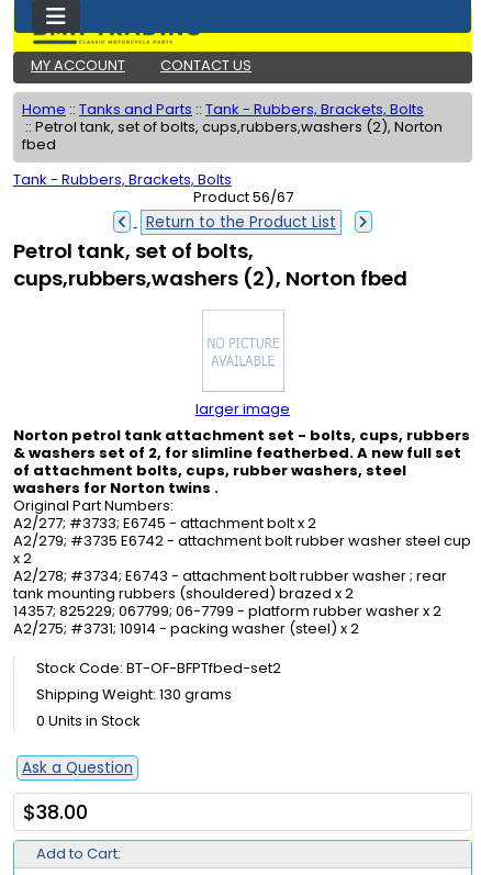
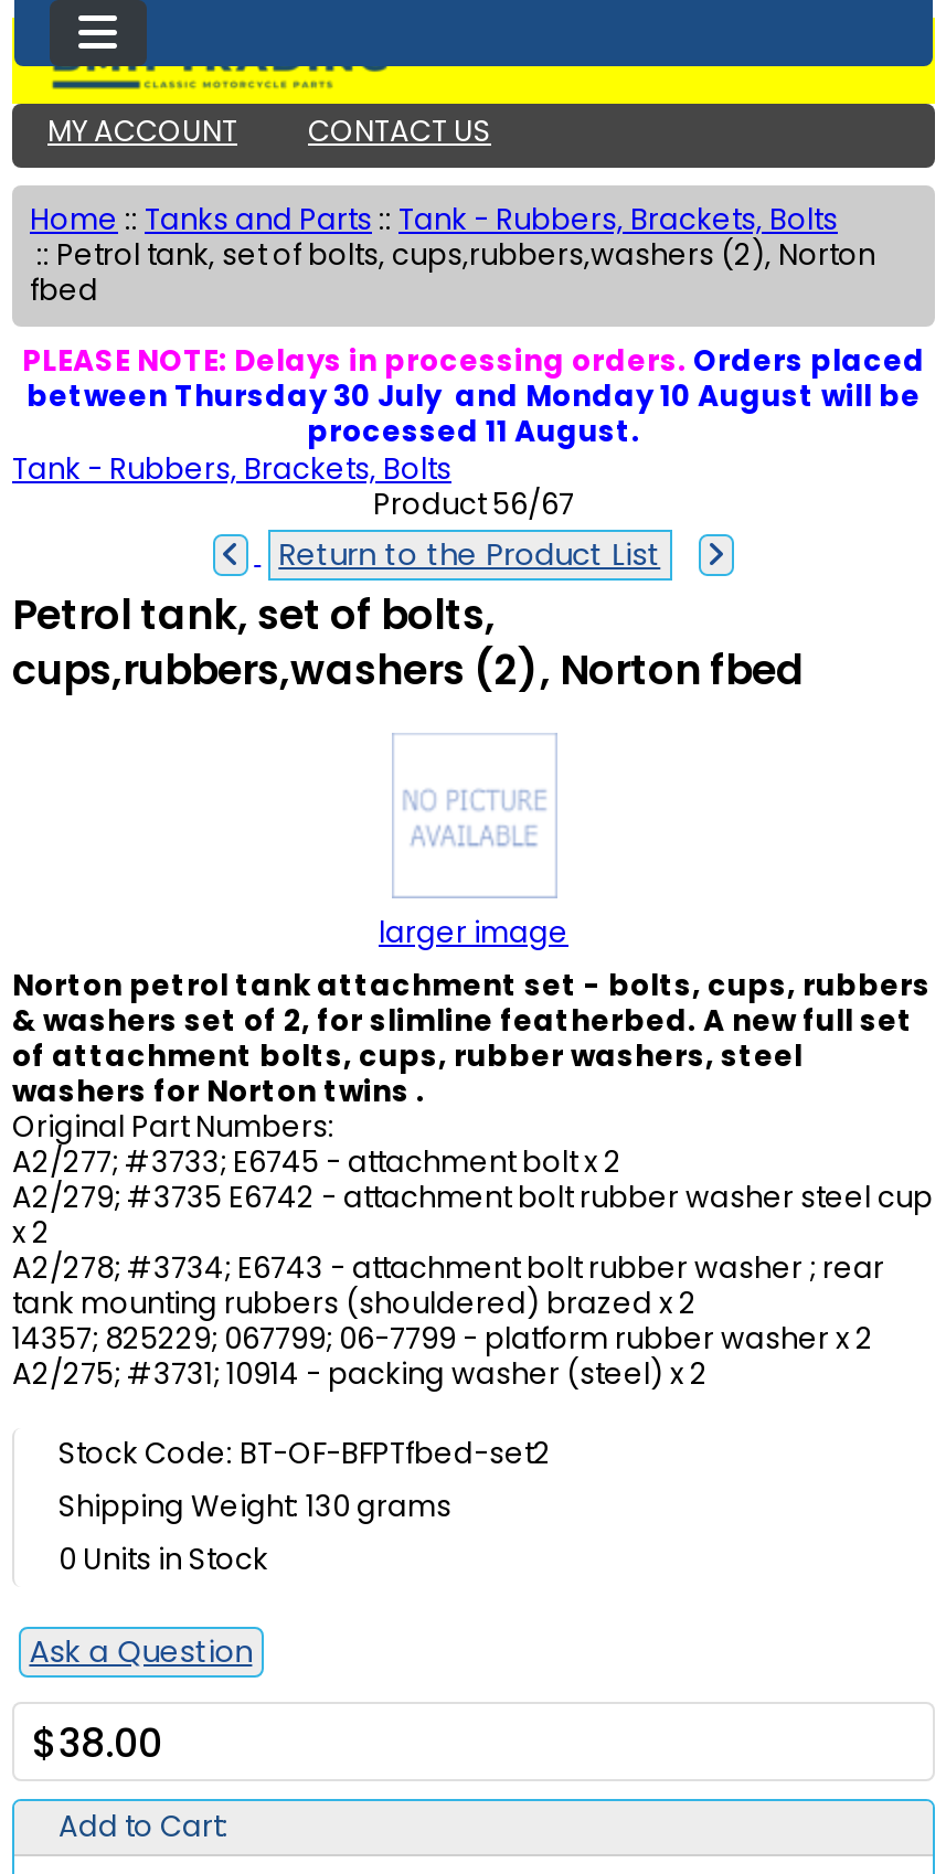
+ PLEASE NOTE: Delays in processing orders. Orders placed
+ between Thursday 30 July and Monday 10 August will be
+ processed 11 August.
